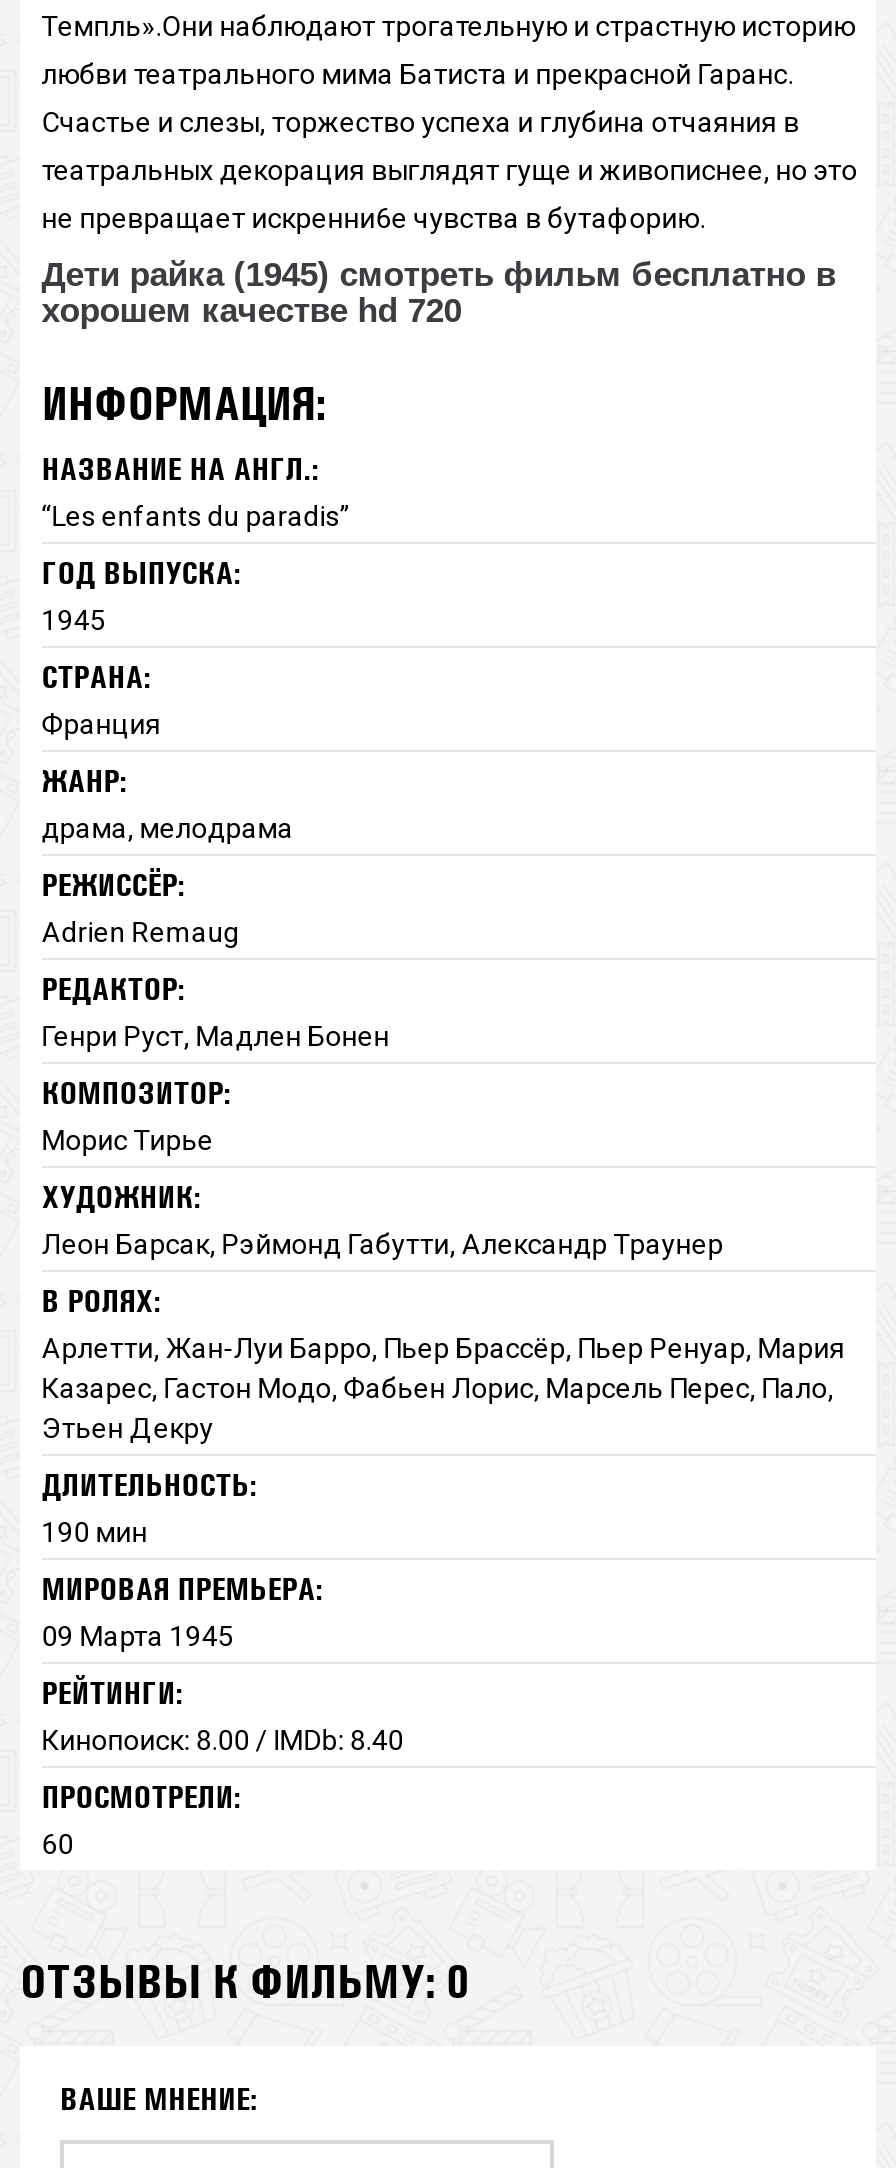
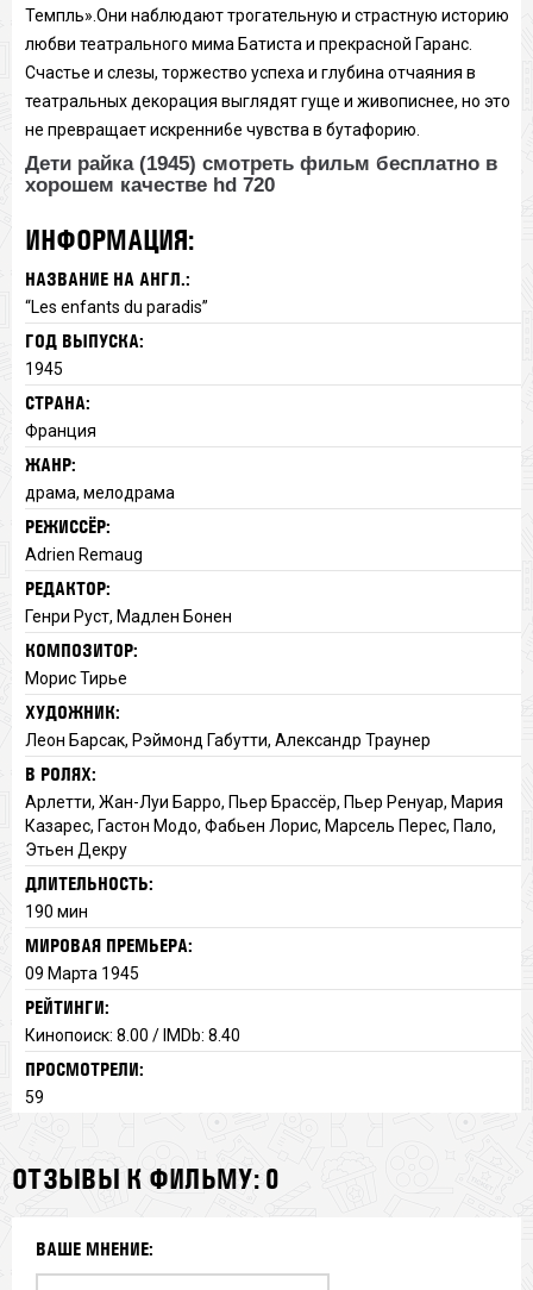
- 60
+ 59
